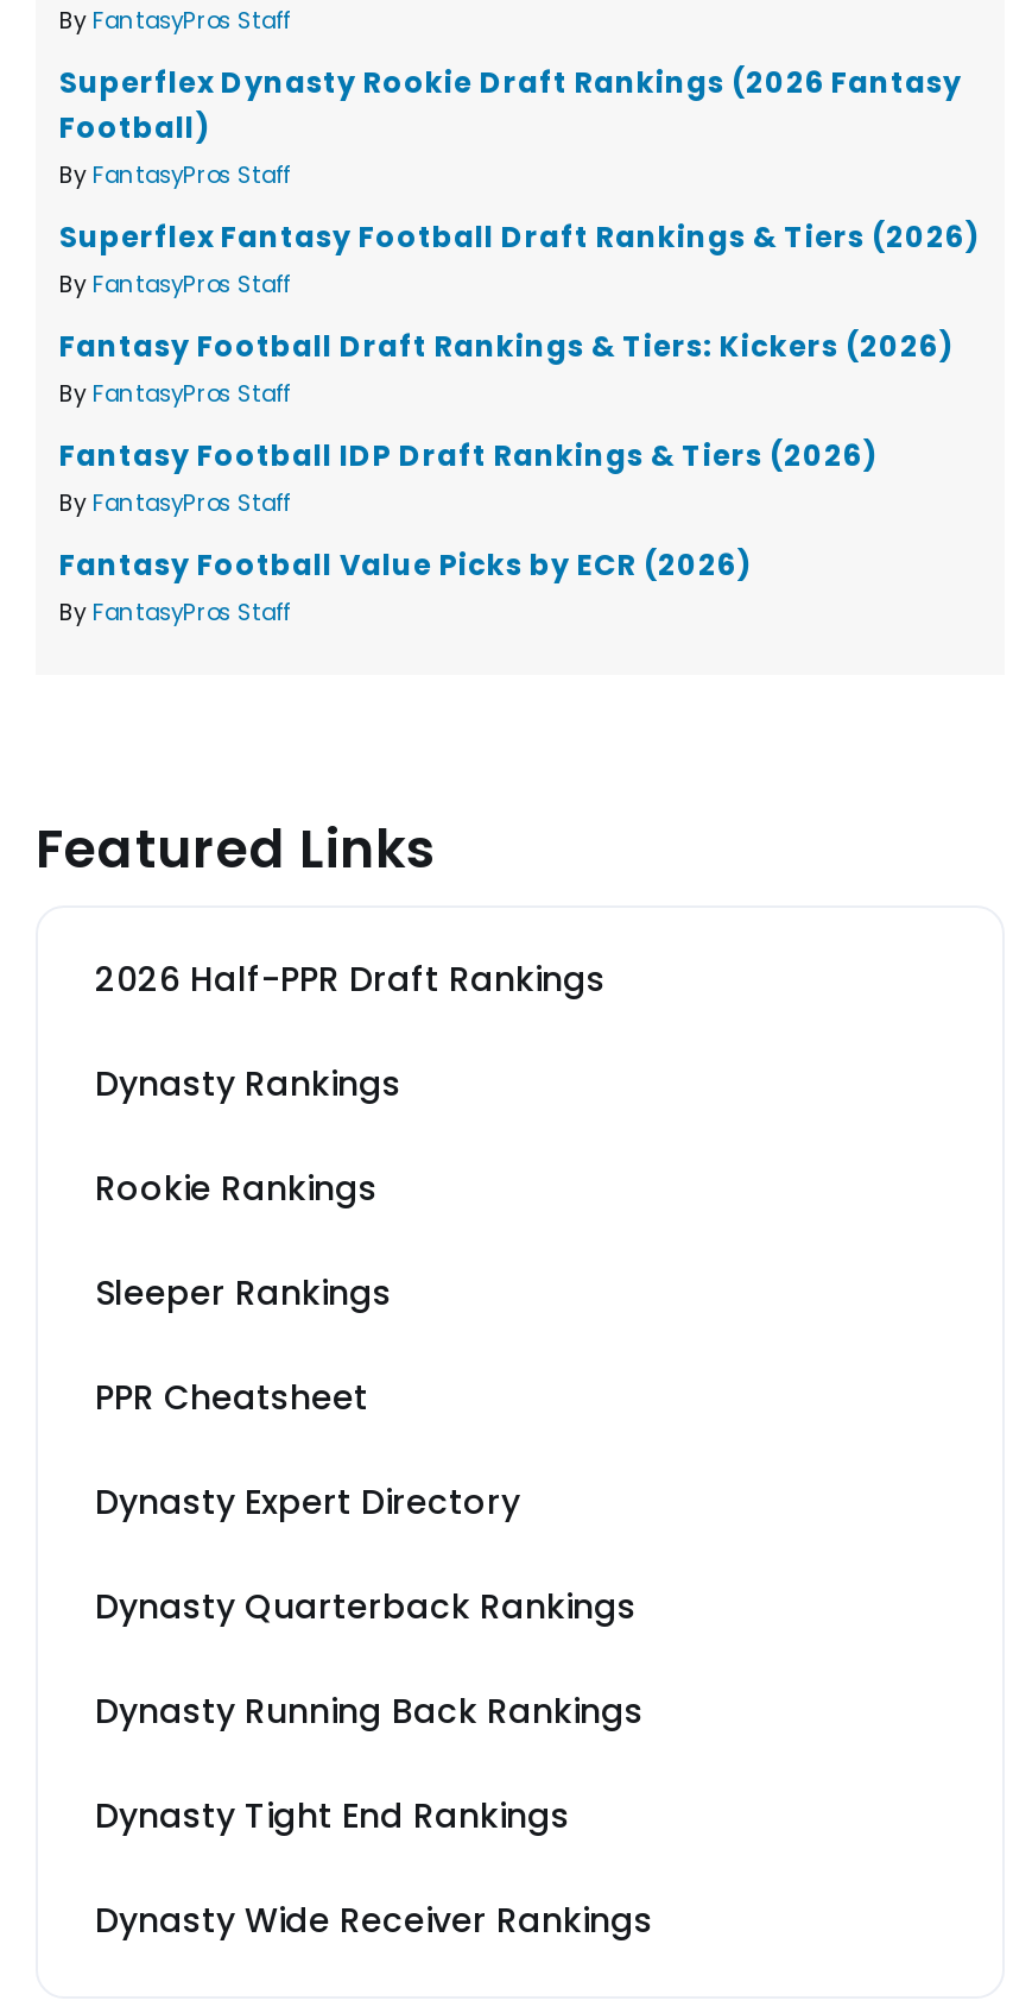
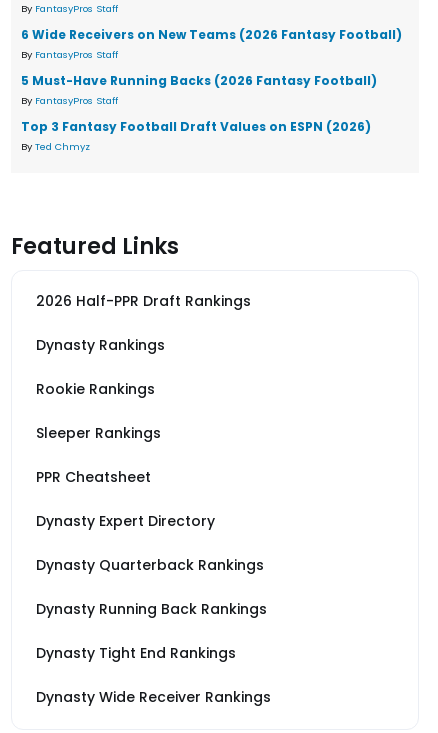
- Superflex Dynasty Rookie Draft Rankings (2026 Fantasy
- Football)
+ 6 Wide Receivers on New Teams (2026 Fantasy Football)

- Superflex Fantasy Football Draft Rankings & Tiers (2026)
+ 5 Must-Have Running Backs (2026 Fantasy Football)

- Fantasy Football Draft Rankings & Tiers: Kickers (2026)
- By FantasyPros Staff
- Fantasy Football IDP Draft Rankings & Tiers (2026)
- By FantasyPros Staff
- Fantasy Football Value Picks by ECR (2026)
- By FantasyPros Staff
+ Top 3 Fantasy Football Draft Values on ESPN (2026)
+ By Ted Chmyz
